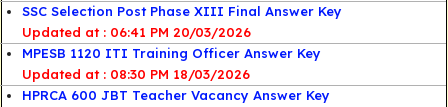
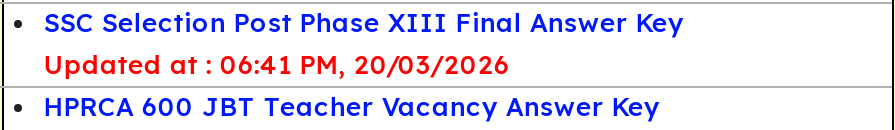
- 06:41 PM 20/03/2026
- MPESB 1120 ITI Training Officer Answer Key
- 08:30 PM 18/03/2026
+ 06:41 PM, 20/03/2026
